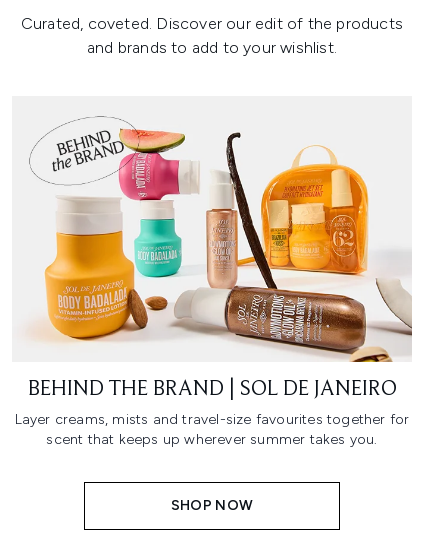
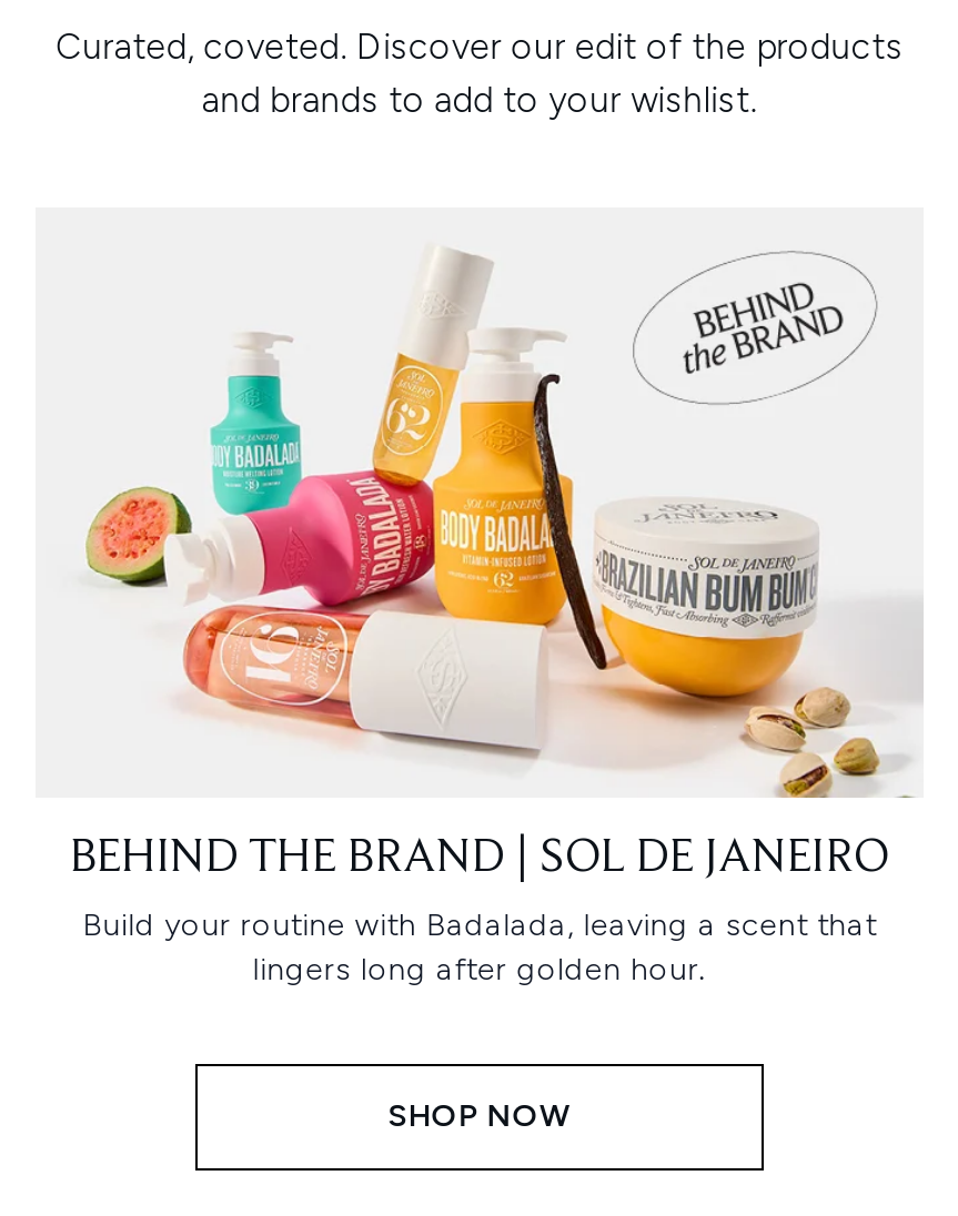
- [image]
+ [image]

- Layer creams, mists and travel-size favourites together for
- scent that keeps up wherever summer takes you.
+ Build your routine with Badalada, leaving a scent that
+ lingers long after golden hour.
